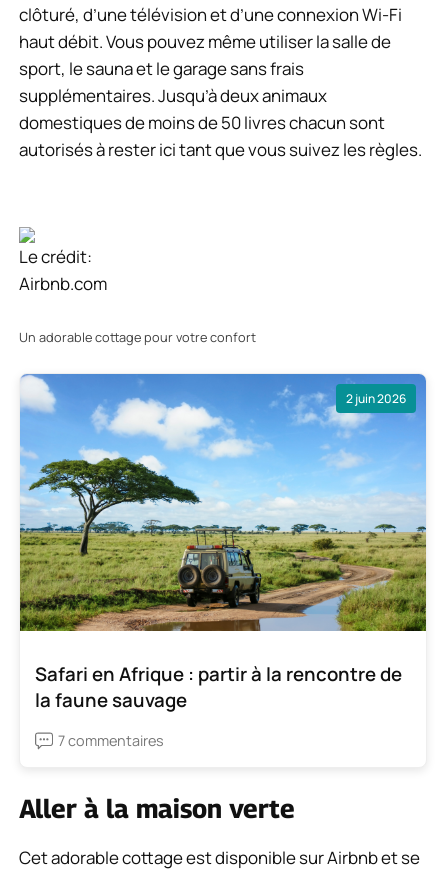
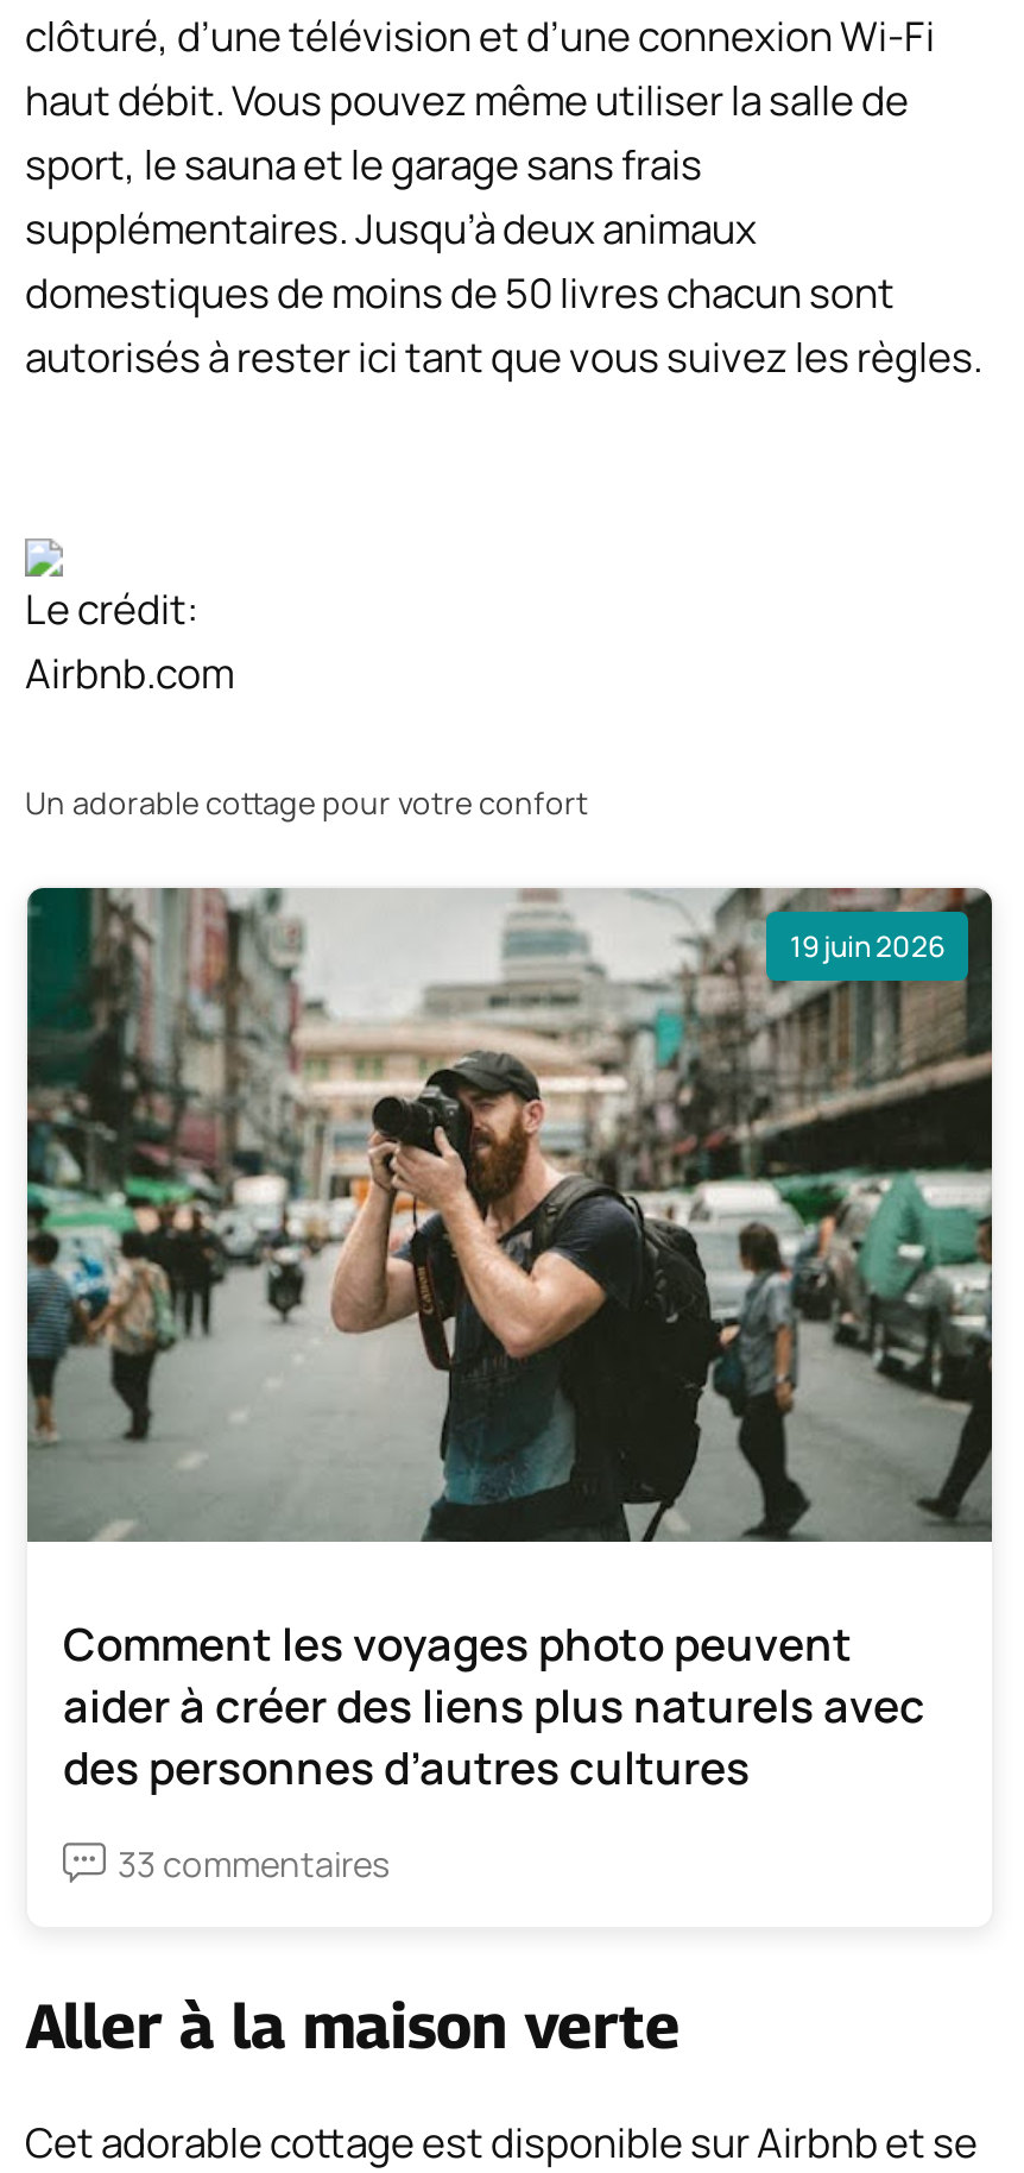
- [image]
- 2 juin 2026
+ [image]
+ 19 juin 2026

- Safari en Afrique : partir à la rencontre de
- la faune sauvage
+ Comment les voyages photo peuvent
+ aider à créer des liens plus naturels avec
+ des personnes d’autres cultures

- 7 commentaires
+ 33 commentaires
